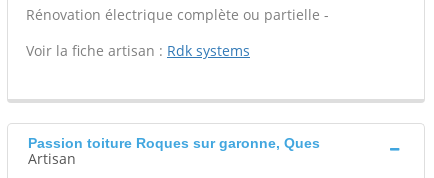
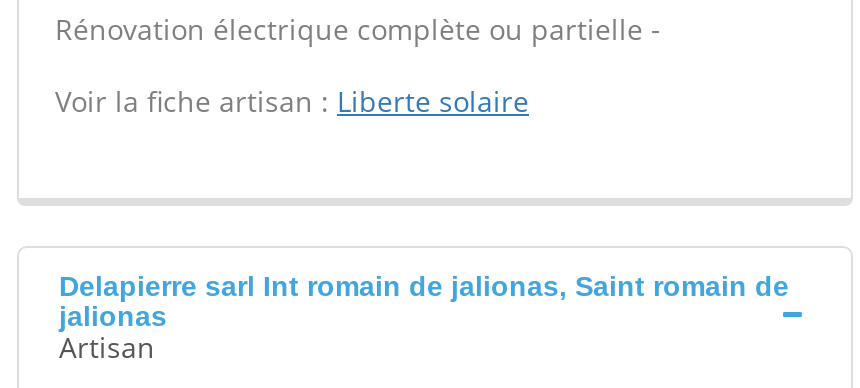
- Voir la fiche artisan : Rdk systems
+ Voir la fiche artisan : Liberte solaire

- Passion toiture Roques sur garonne, Ques
+ Delapierre sarl Int romain de jalionas, Saint romain de
+ jalionas
